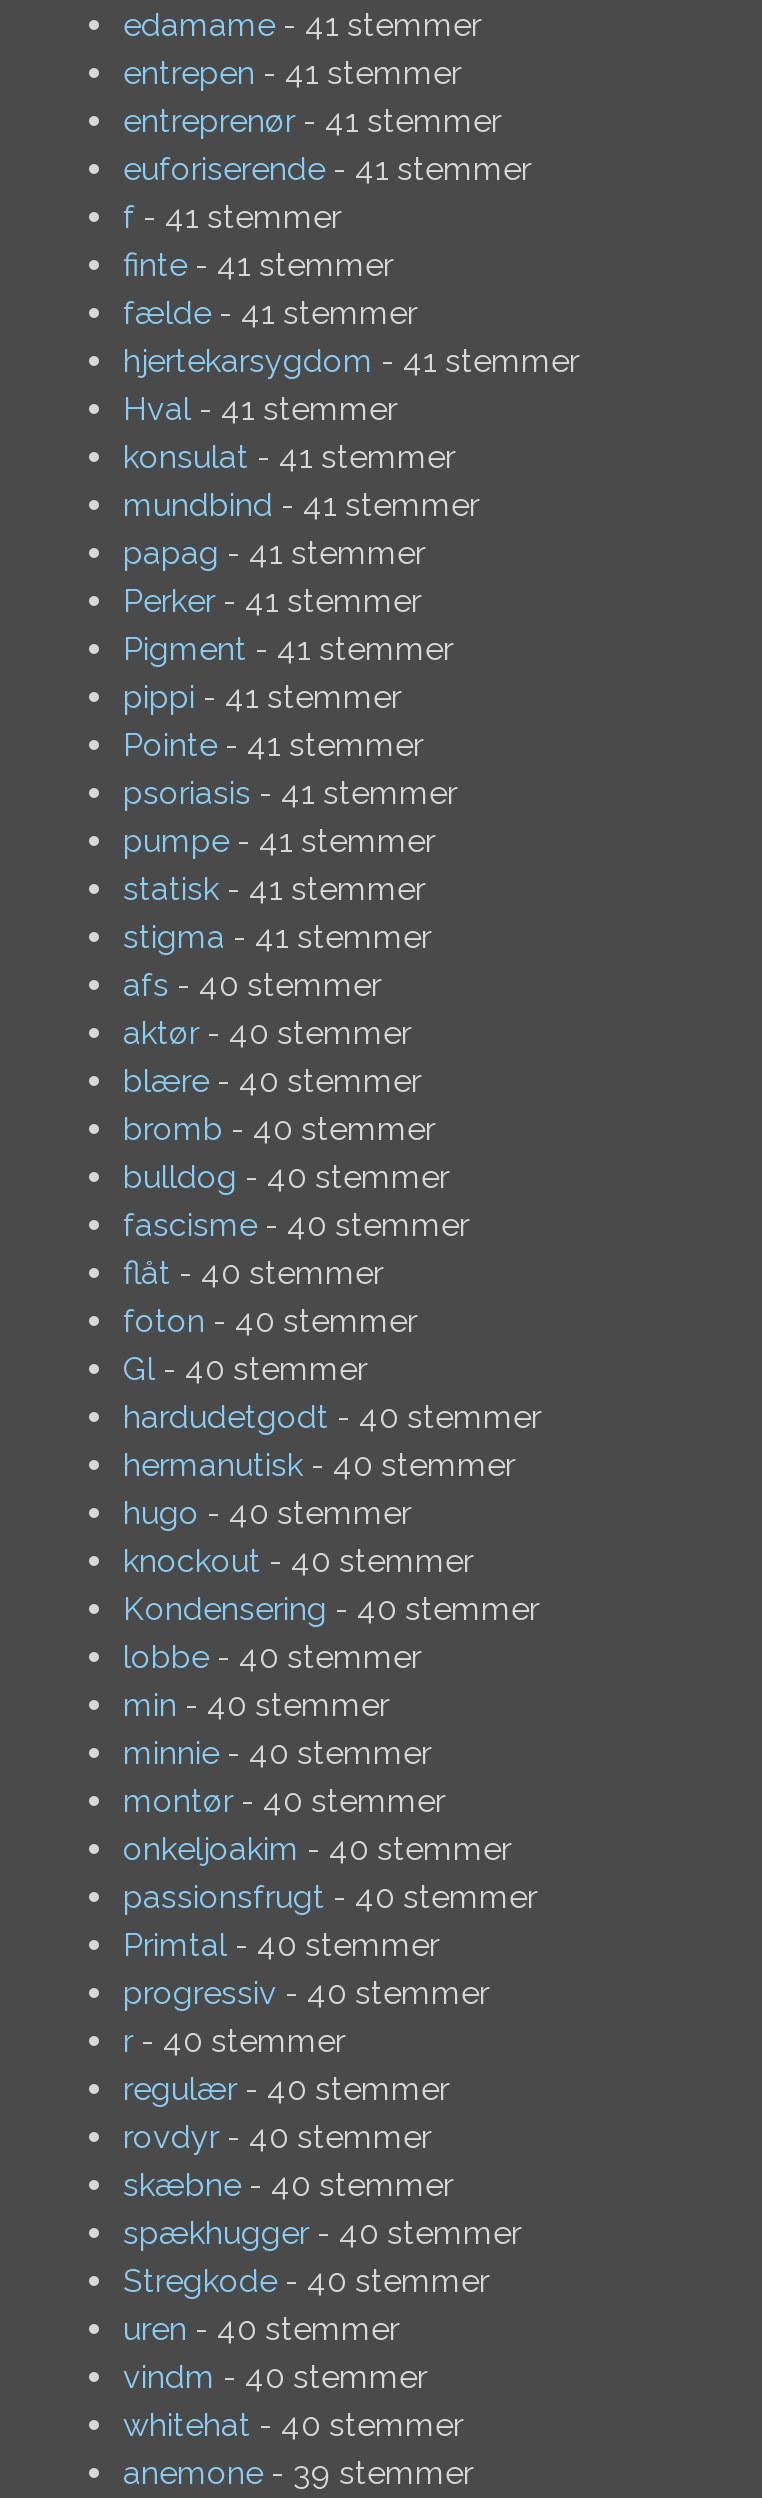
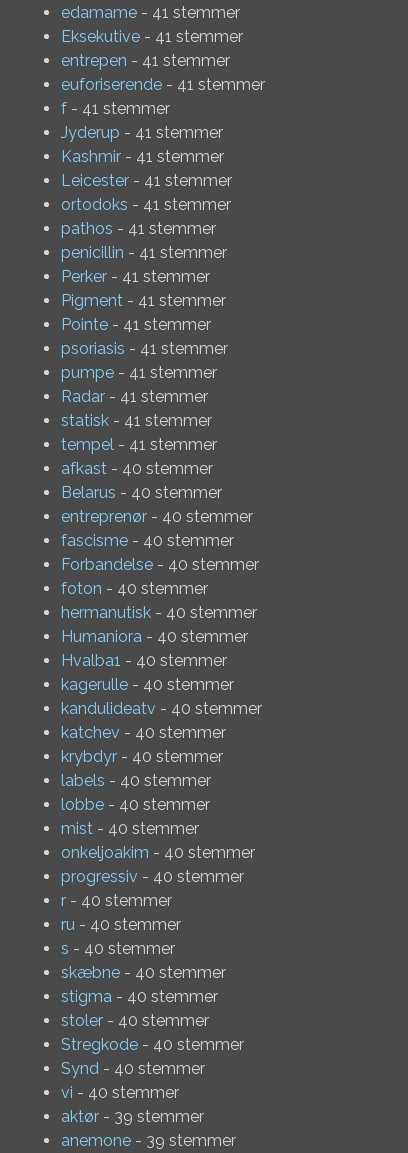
+ Eksekutive - 41 stemmer

moved down: entrepen - 41 stemmer

- entreprenør - 41 stemmer

- finte - 41 stemmer
- fælde - 41 stemmer
- hjertekarsygdom - 41 stemmer
- Hval - 41 stemmer
- konsulat - 41 stemmer
- mundbind - 41 stemmer
- papag - 41 stemmer
+ Jyderup - 41 stemmer
+ Kashmir - 41 stemmer
+ Leicester - 41 stemmer
+ ortodoks - 41 stemmer
+ pathos - 41 stemmer
+ penicillin - 41 stemmer

- pippi - 41 stemmer

+ Radar - 41 stemmer

- stigma - 41 stemmer
- afs - 40 stemmer
- aktør - 40 stemmer
- blære - 40 stemmer
- bromb - 40 stemmer
- bulldog - 40 stemmer
+ tempel - 41 stemmer
+ afkast - 40 stemmer
+ Belarus - 40 stemmer
+ entreprenør - 40 stemmer

- flåt - 40 stemmer
+ Forbandelse - 40 stemmer

- Gl - 40 stemmer
- hardudetgodt - 40 stemmer

moved up: hermanutisk - 40 stemmer

- hugo - 40 stemmer
- knockout - 40 stemmer
- Kondensering - 40 stemmer
+ Humaniora - 40 stemmer
+ Hvalba1 - 40 stemmer
+ kagerulle - 40 stemmer
+ kandulideatv - 40 stemmer
+ katchev - 40 stemmer
+ krybdyr - 40 stemmer
+ labels - 40 stemmer

- min - 40 stemmer
- minnie - 40 stemmer
- montør - 40 stemmer
+ mist - 40 stemmer

- passionsfrugt - 40 stemmer
- Primtal - 40 stemmer

moved up: progressiv - 40 stemmer | r - 40 stemmer

- regulær - 40 stemmer
+ ru - 40 stemmer

- rovdyr - 40 stemmer
+ s - 40 stemmer

moved up: skæbne - 40 stemmer

- spækhugger - 40 stemmer
+ stigma - 40 stemmer
+ stoler - 40 stemmer

- uren - 40 stemmer
+ Synd - 40 stemmer

- vindm - 40 stemmer
+ vi - 40 stemmer

- whitehat - 40 stemmer
+ aktør - 39 stemmer
